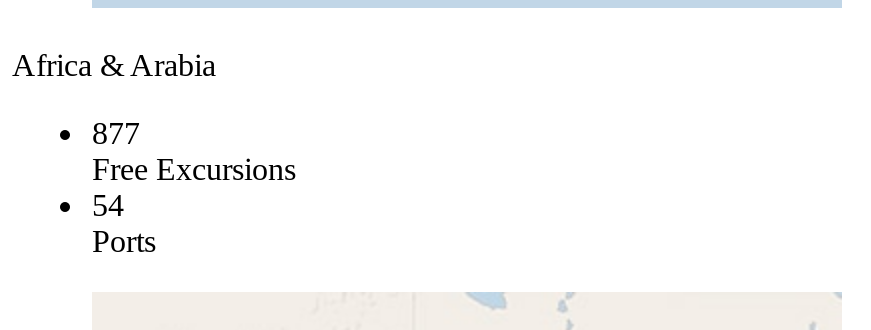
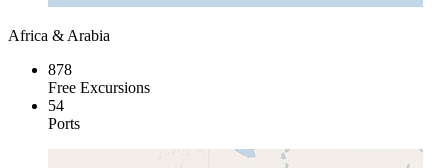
- 877
+ 878
